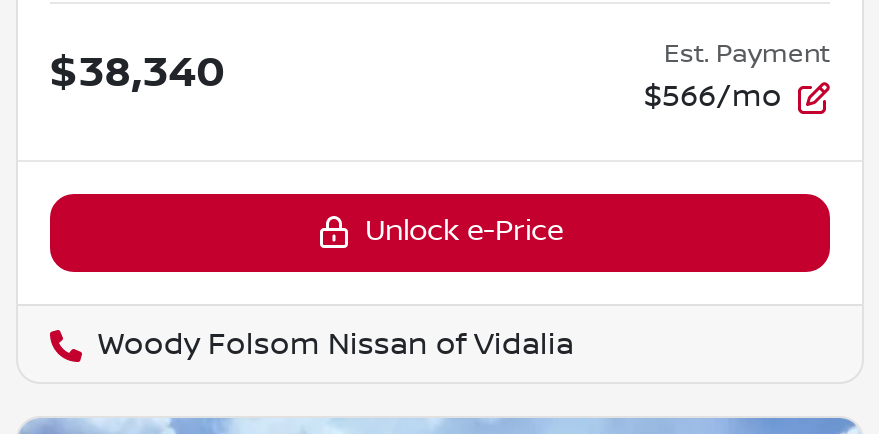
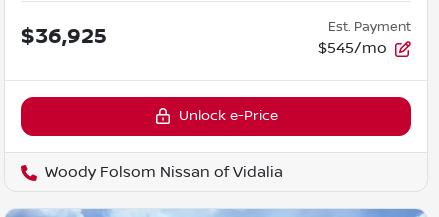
- $38,340
+ $36,925

- $566/mo
+ $545/mo
